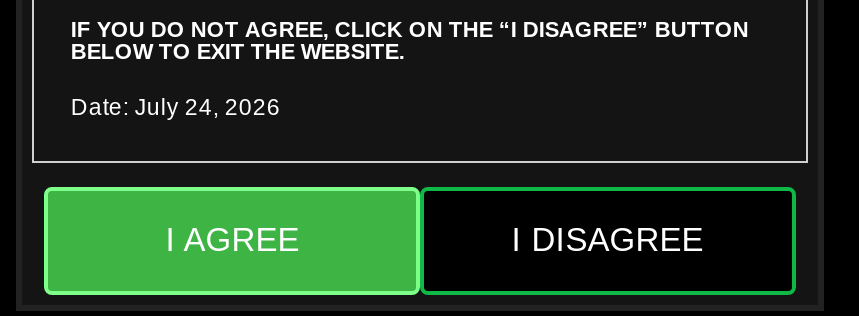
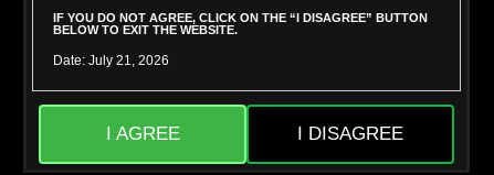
- Date: July 24, 2026
+ Date: July 21, 2026
